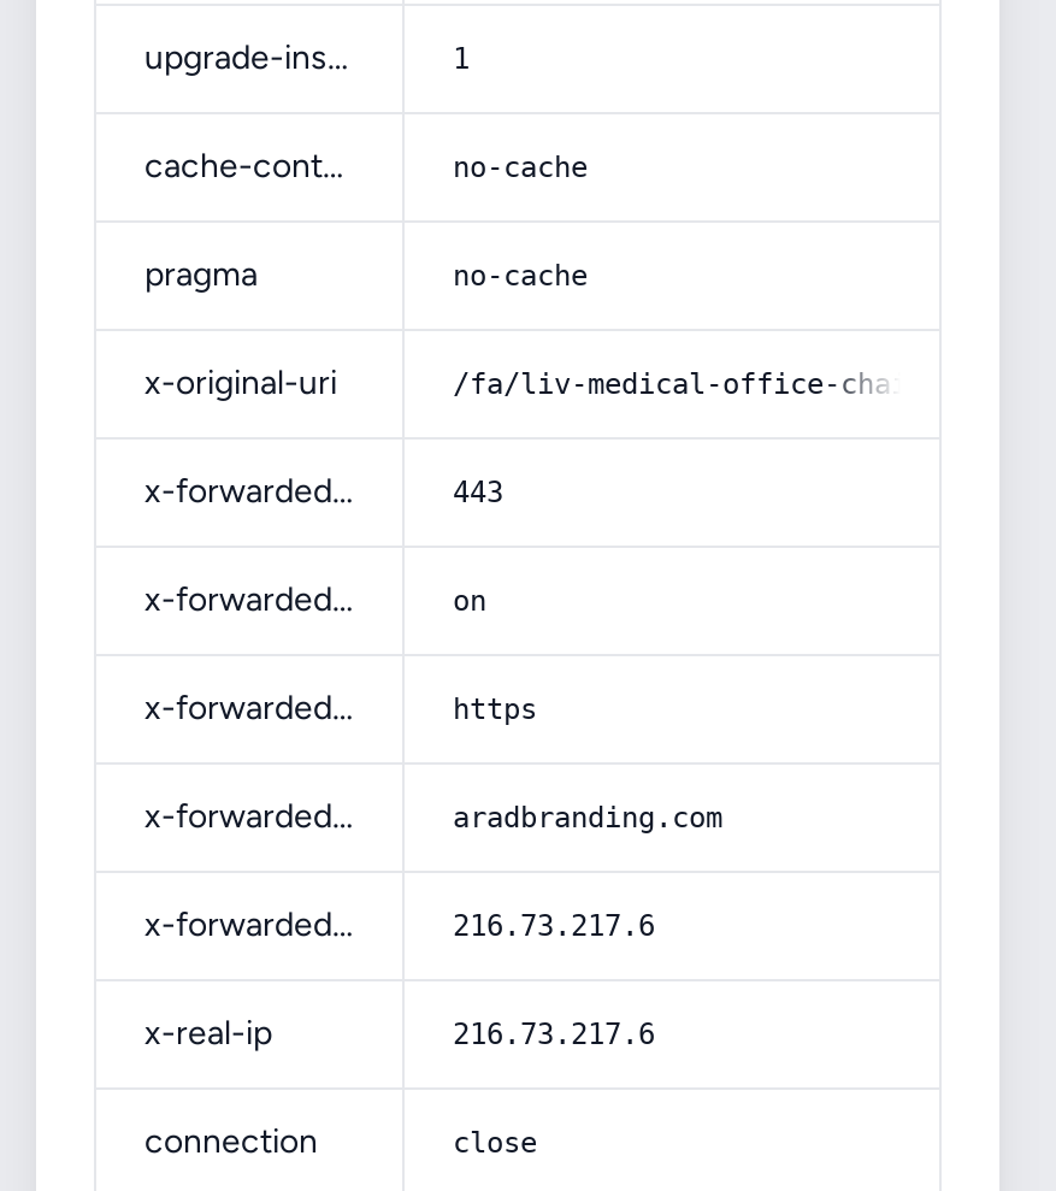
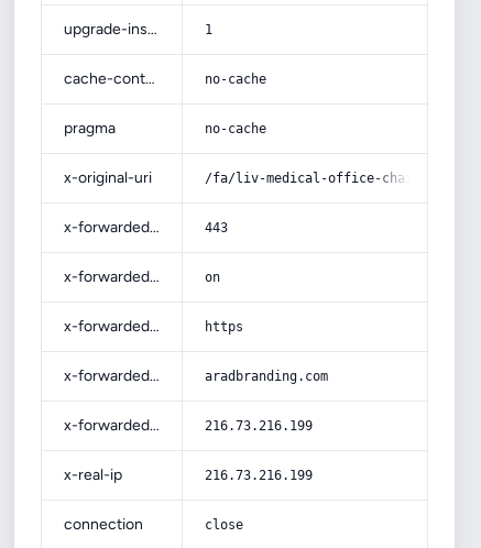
- 216.73.217.6
+ 216.73.216.199

- 216.73.217.6
+ 216.73.216.199
